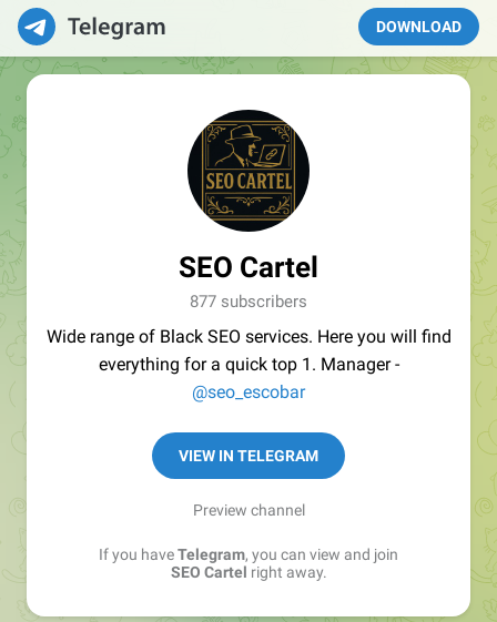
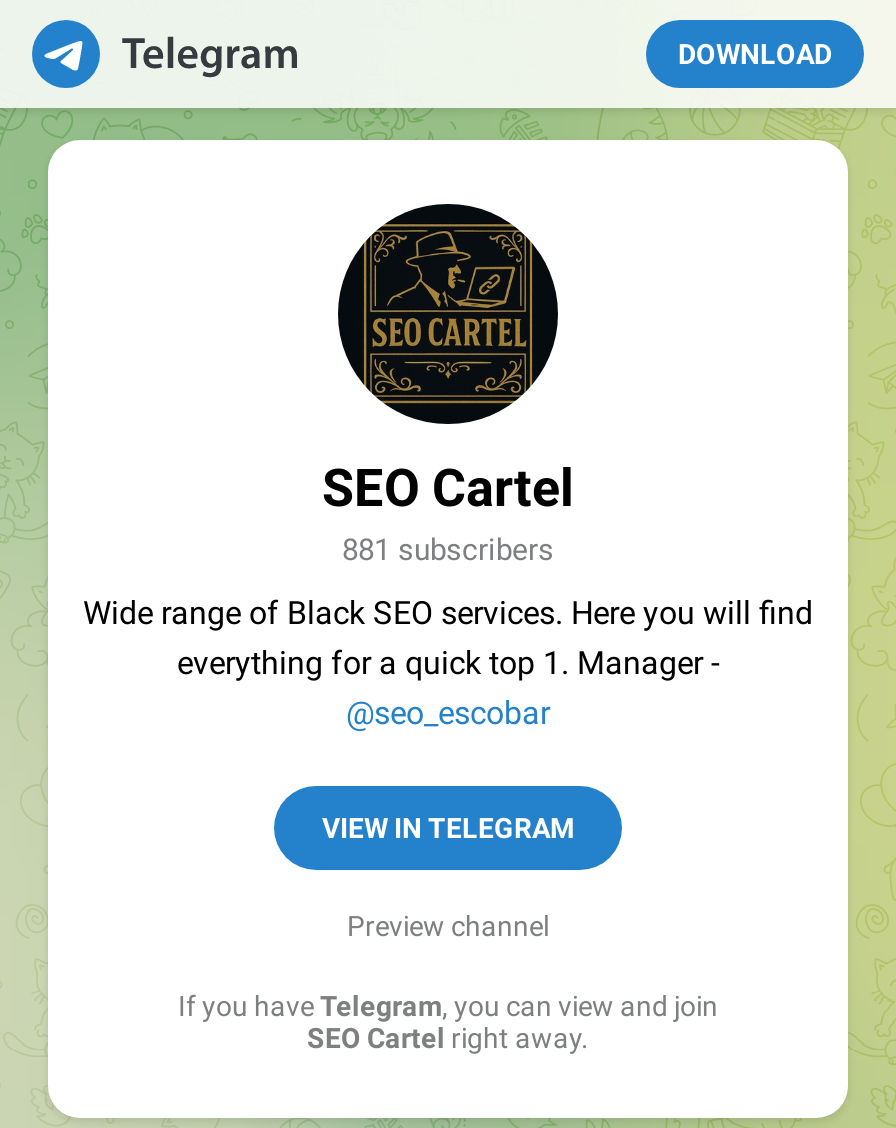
- 877 subscribers
+ 881 subscribers
